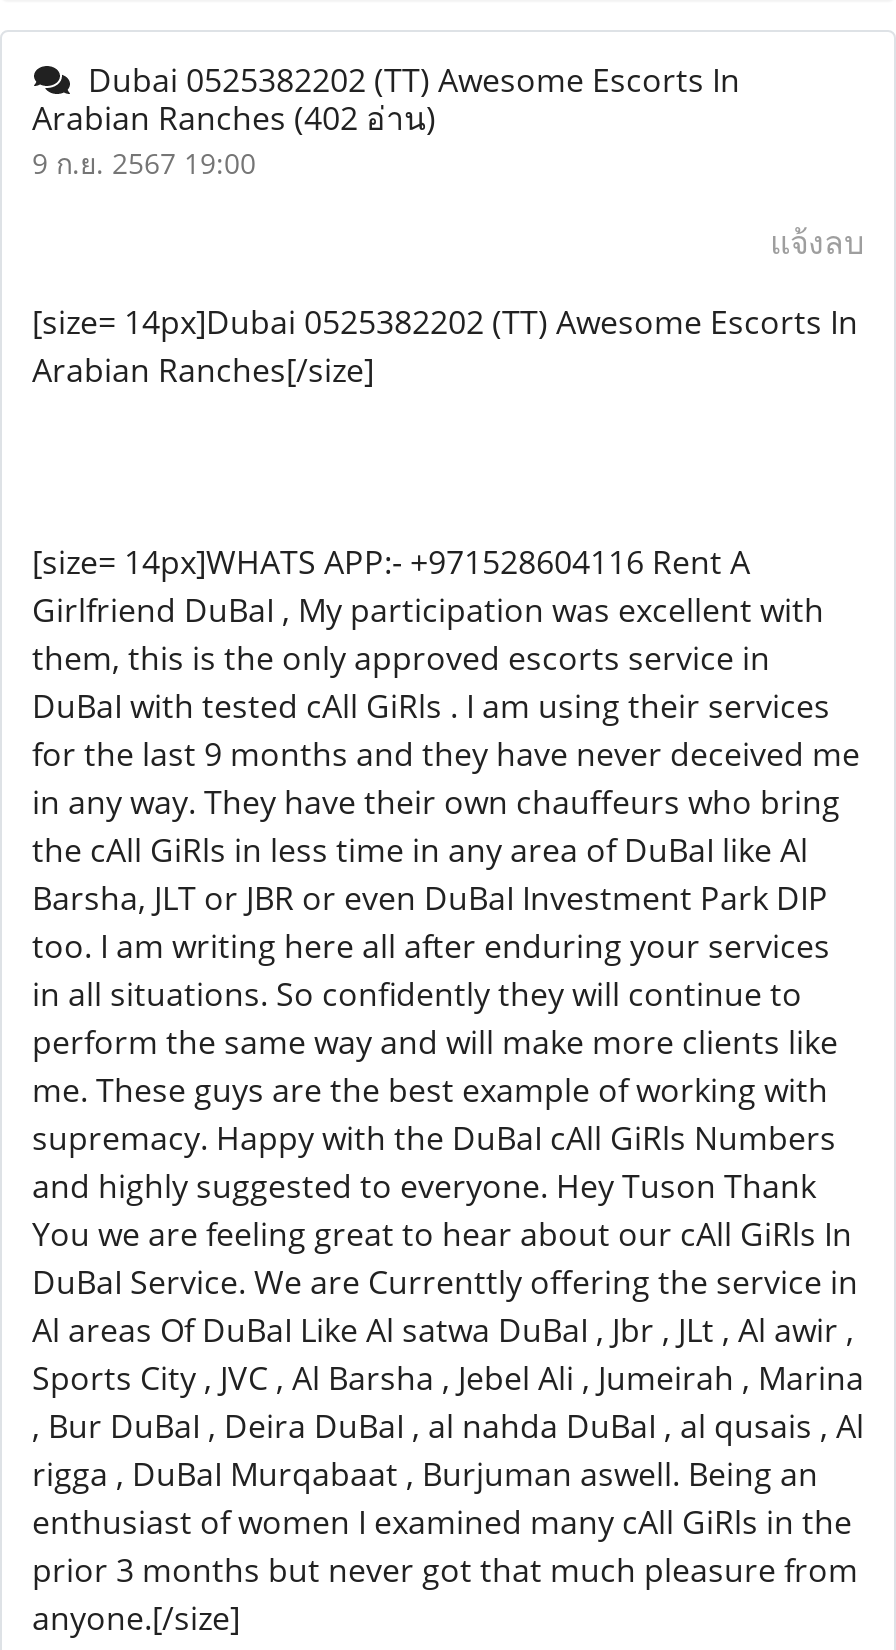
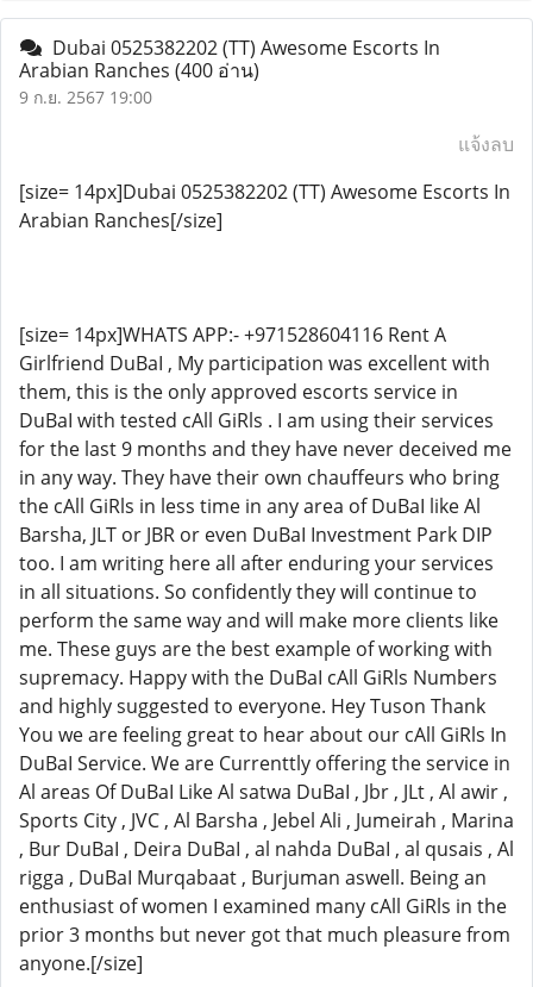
- Arabian Ranches (402 อ่าน)
+ Arabian Ranches (400 อ่าน)
